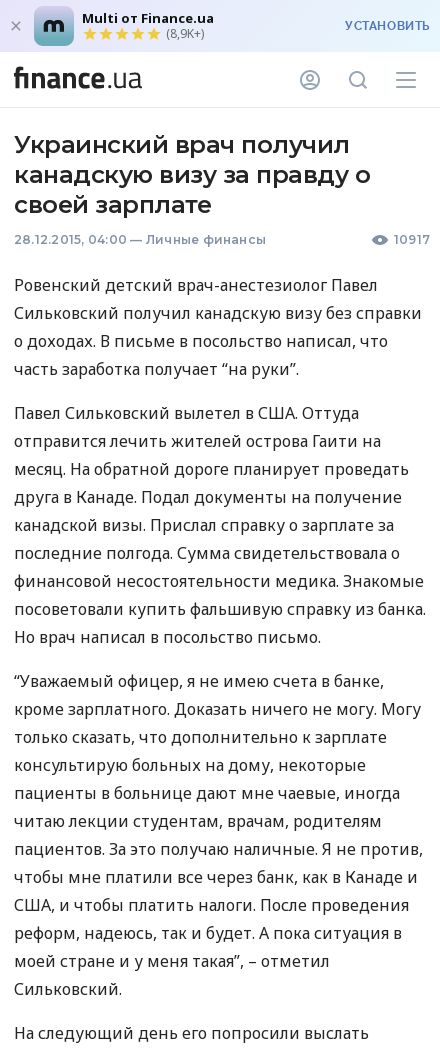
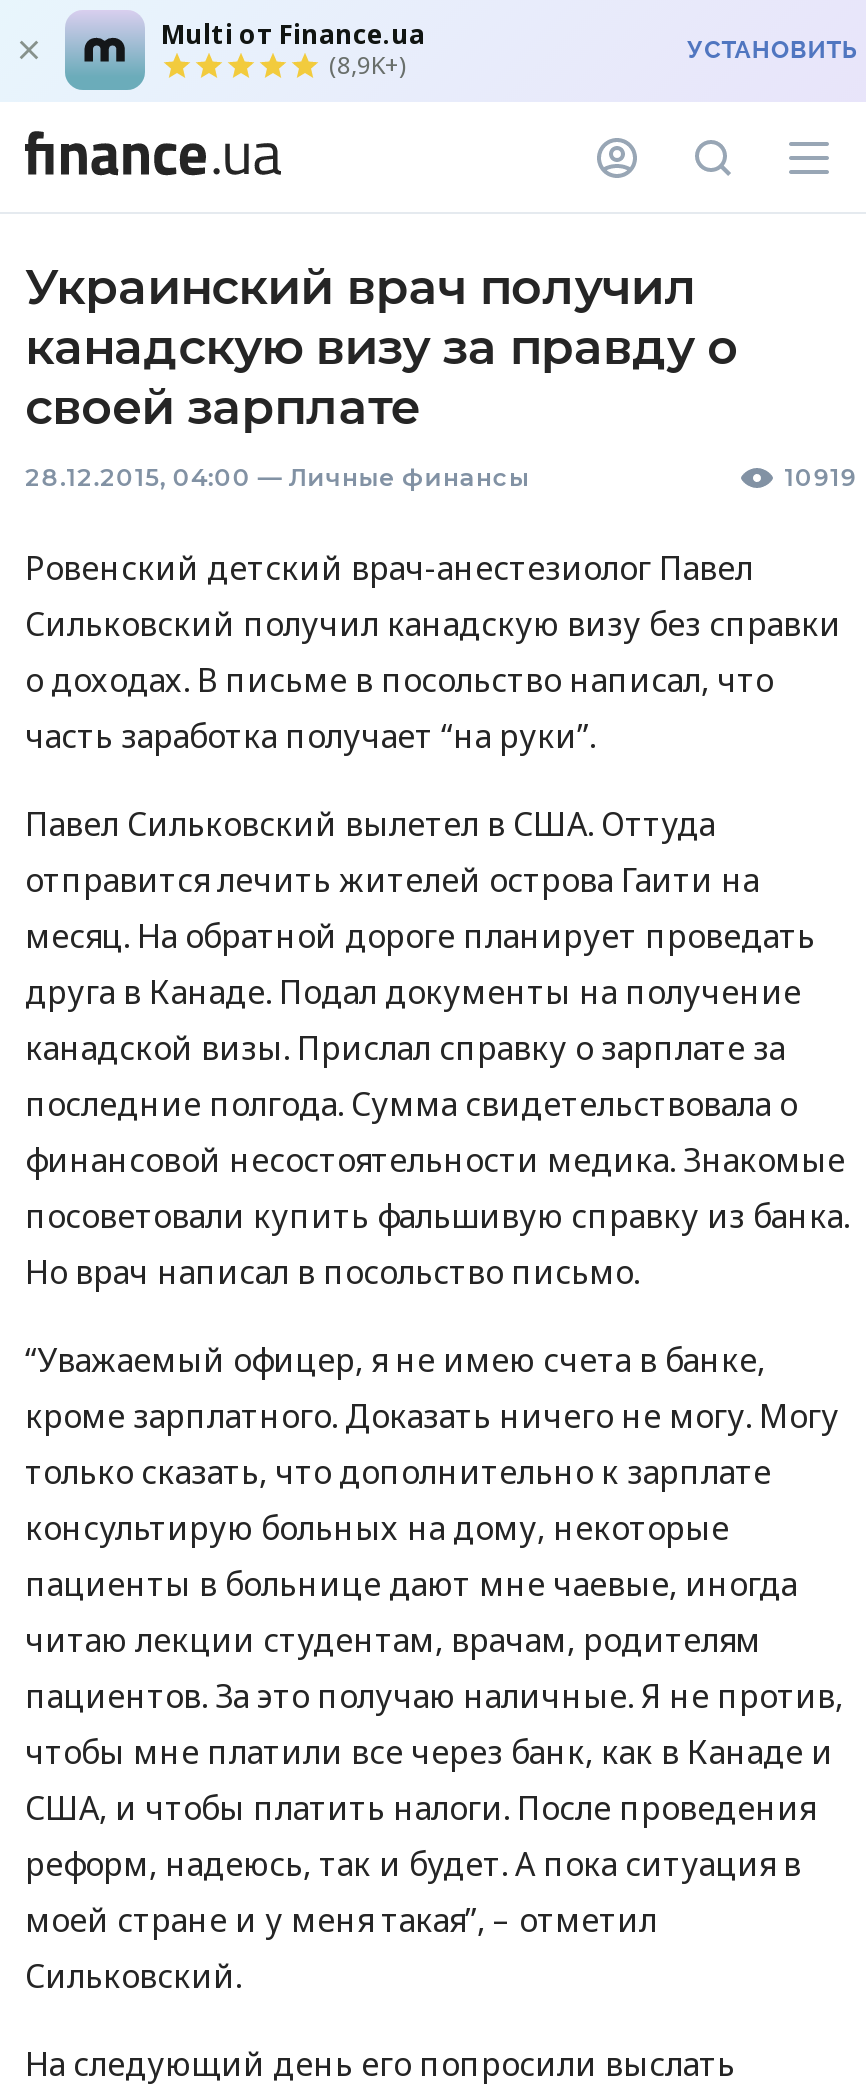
- 10917
+ 10919
